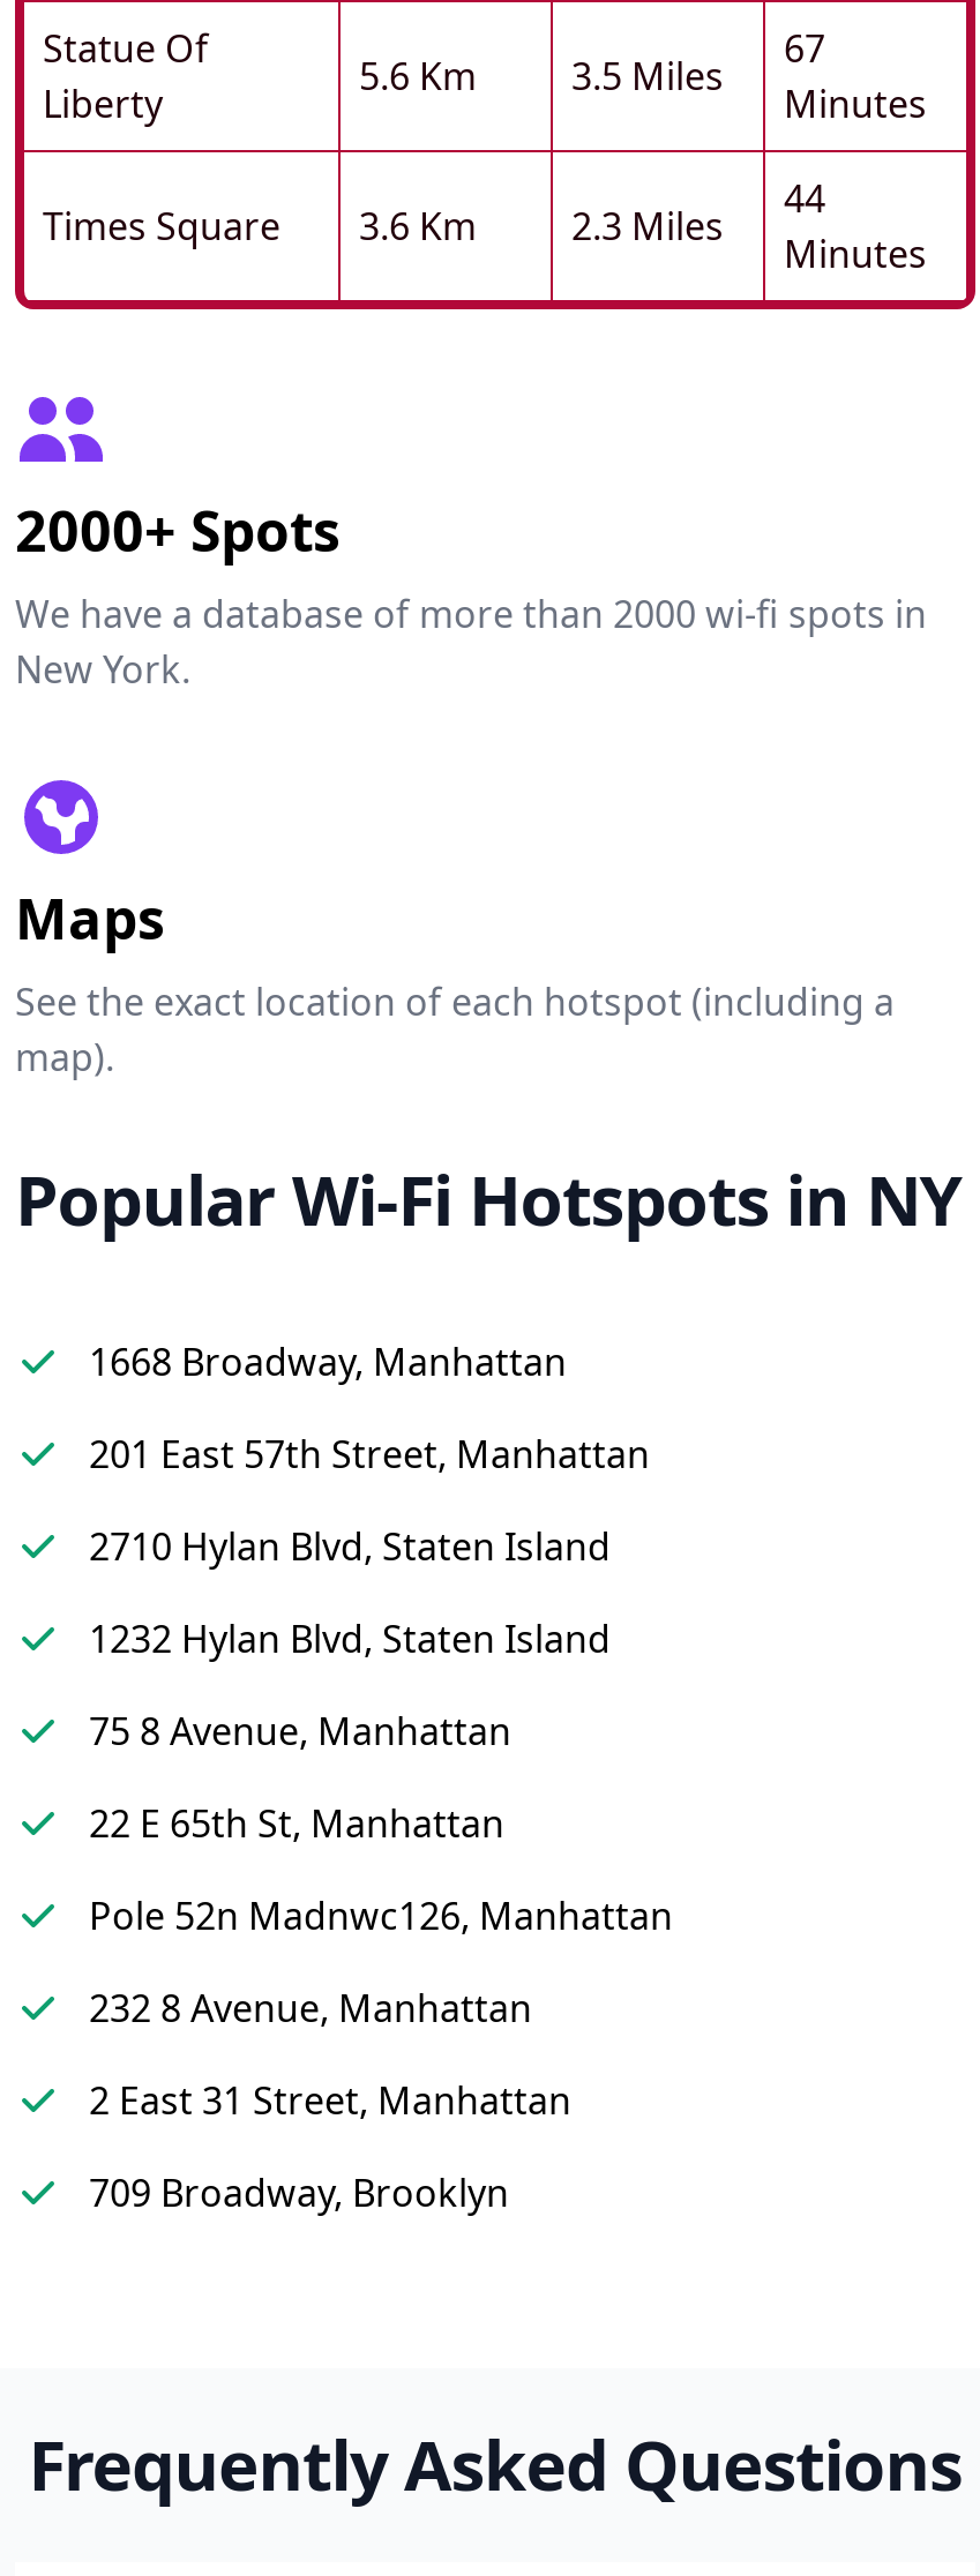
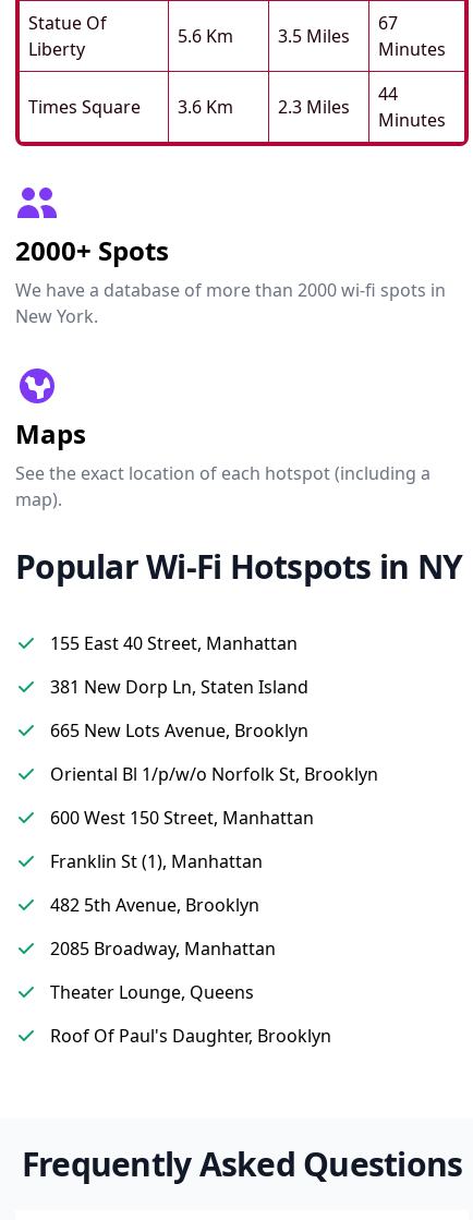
- 1668 Broadway, Manhattan
+ 155 East 40 Street, Manhattan

- 201 East 57th Street, Manhattan
+ 381 New Dorp Ln, Staten Island

- 2710 Hylan Blvd, Staten Island
+ 665 New Lots Avenue, Brooklyn

- 1232 Hylan Blvd, Staten Island
+ Oriental Bl 1/p/w/o Norfolk St, Brooklyn

- 75 8 Avenue, Manhattan
+ 600 West 150 Street, Manhattan

- 22 E 65th St, Manhattan
+ Franklin St (1), Manhattan

- Pole 52n Madnwc126, Manhattan
+ 482 5th Avenue, Brooklyn

- 232 8 Avenue, Manhattan
+ 2085 Broadway, Manhattan

- 2 East 31 Street, Manhattan
+ Theater Lounge, Queens

- 709 Broadway, Brooklyn
+ Roof Of Paul's Daughter, Brooklyn
